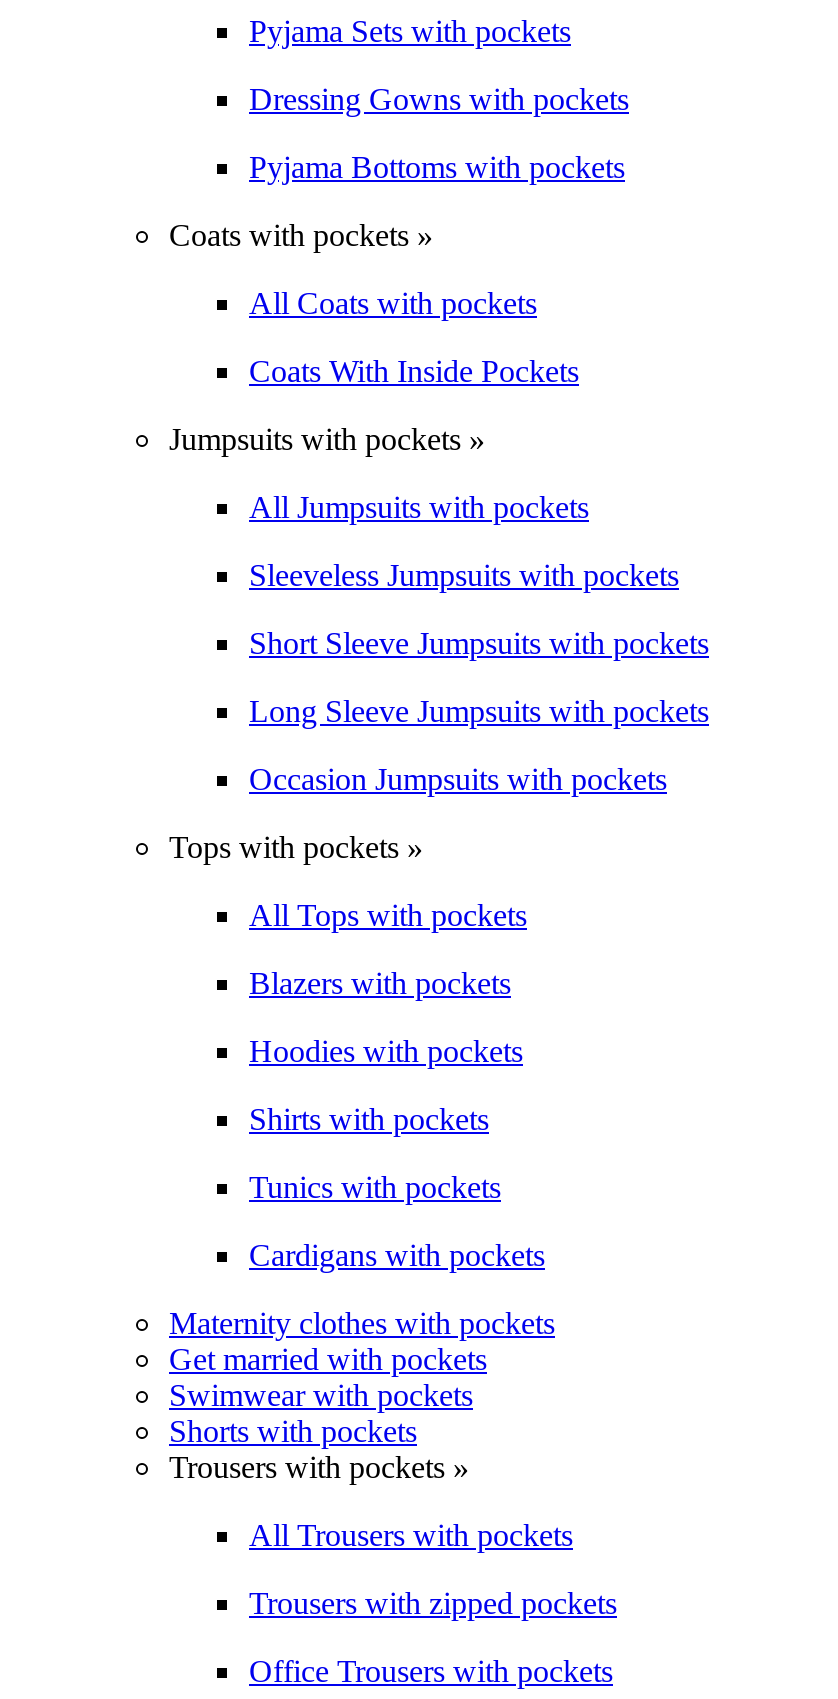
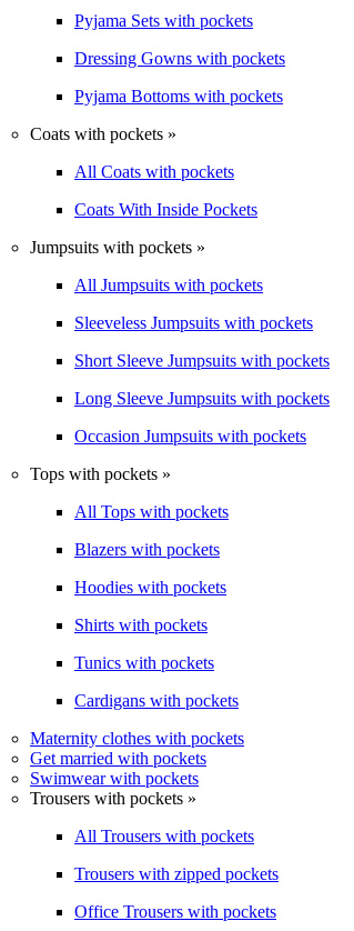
- Shorts with pockets
